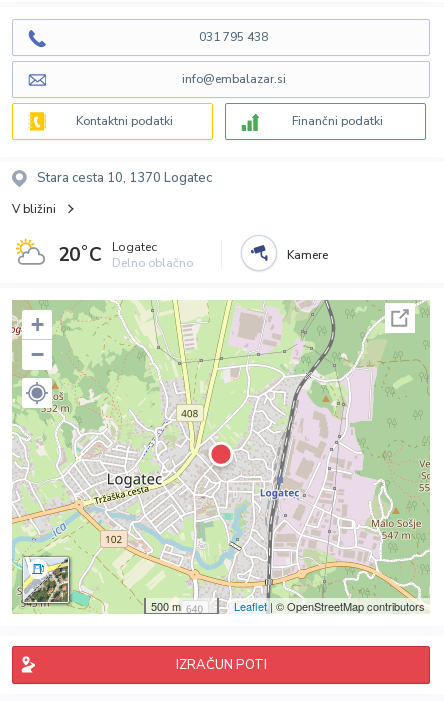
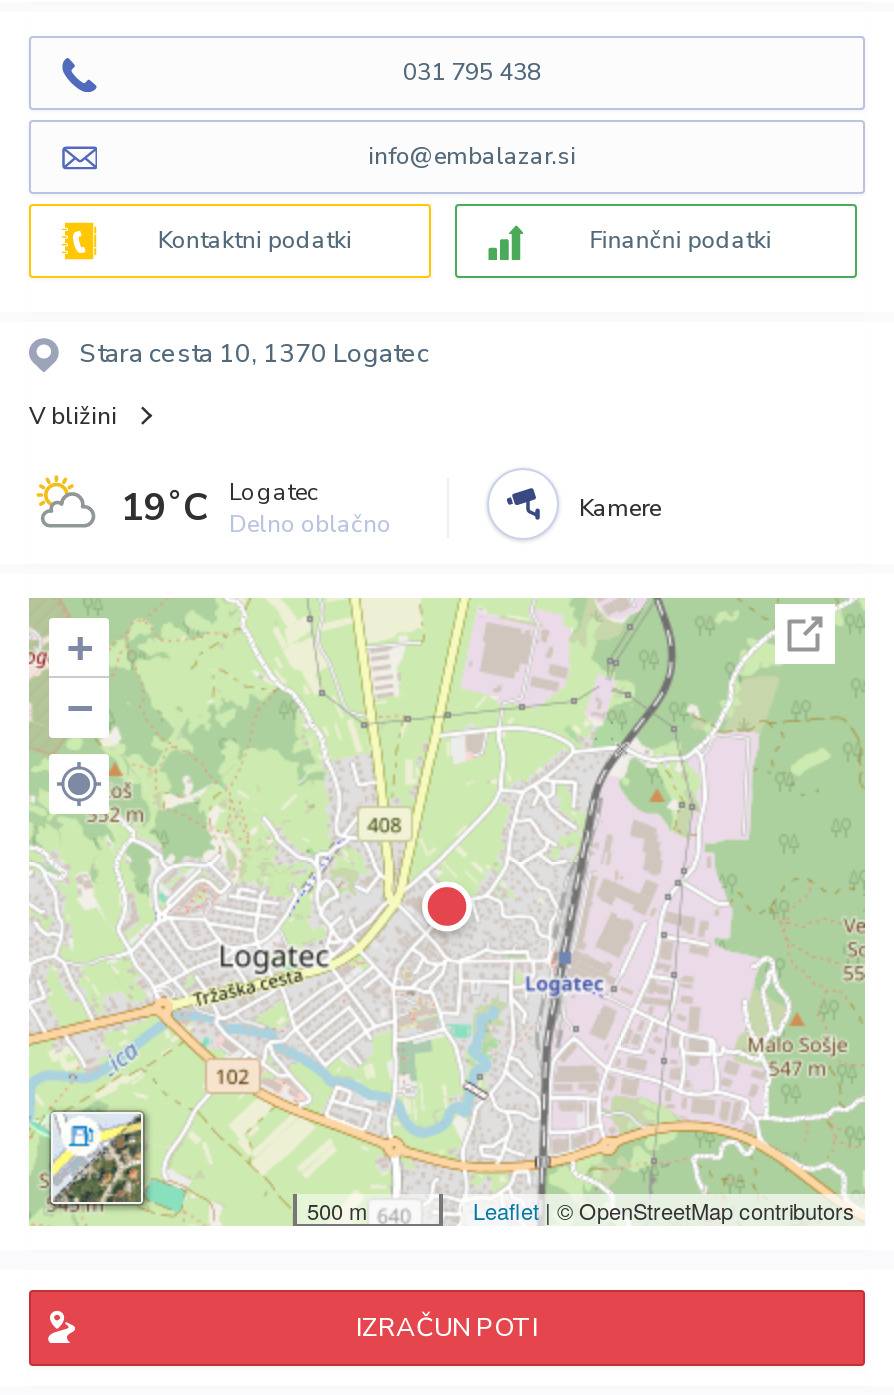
- 20˚C Logatec Delno oblačno
+ 19˚C Logatec Delno oblačno
